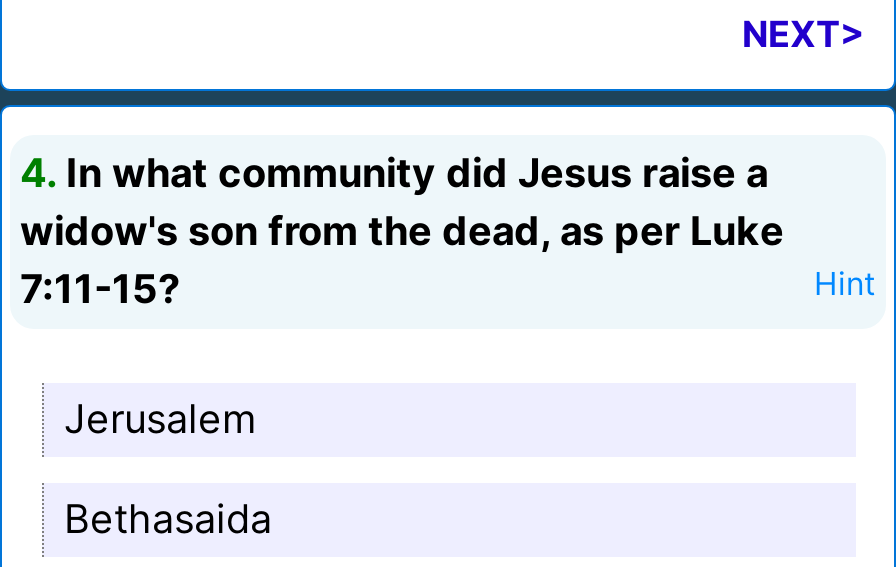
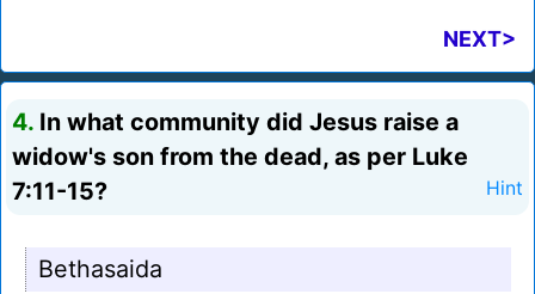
- Jerusalem
